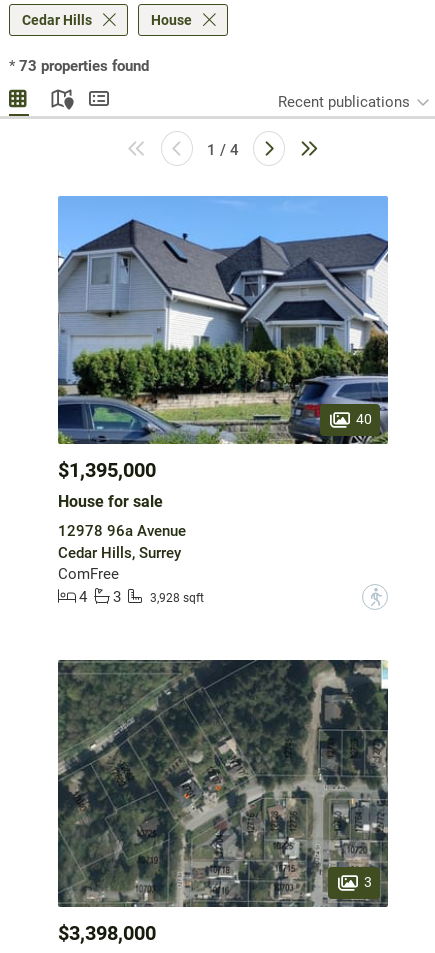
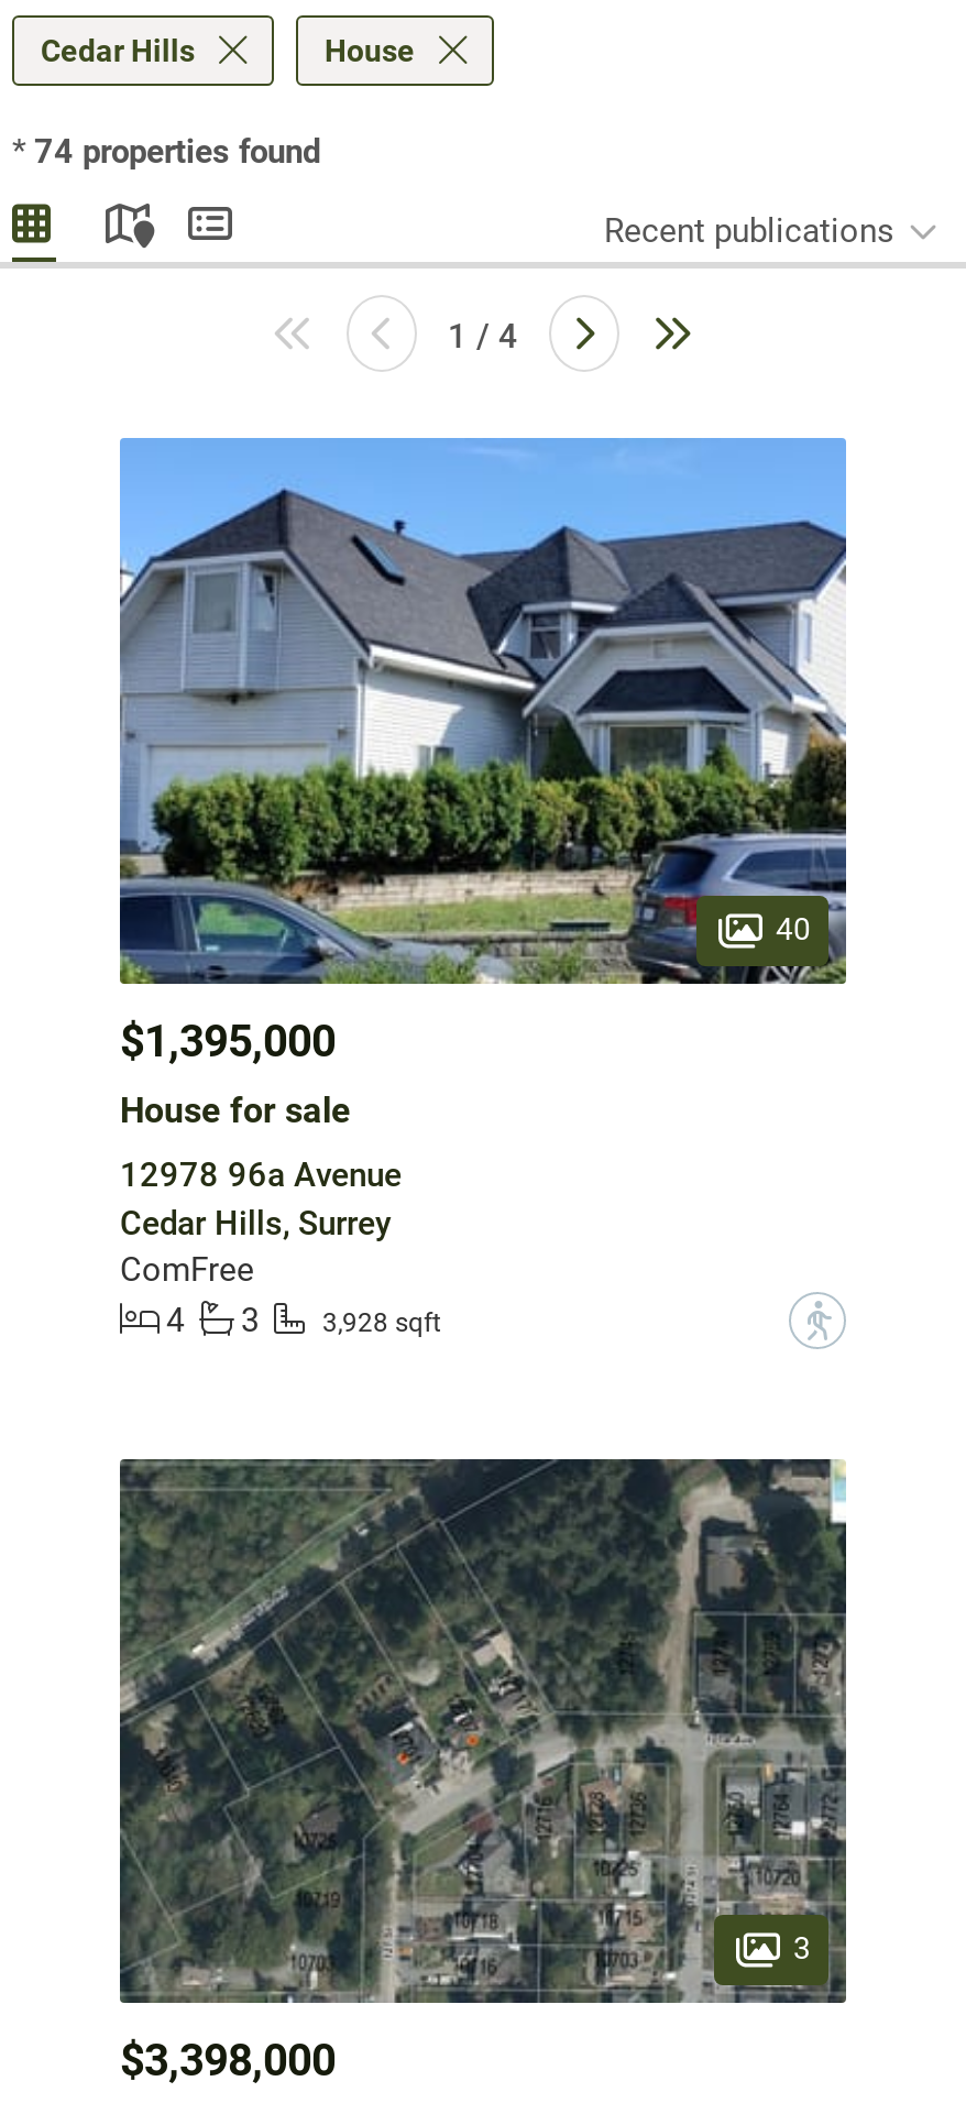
- * 73 properties found
+ * 74 properties found
